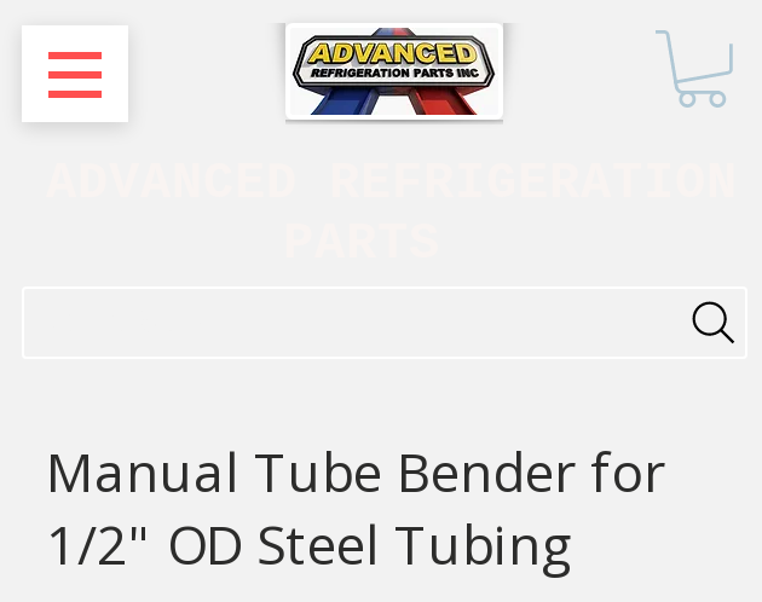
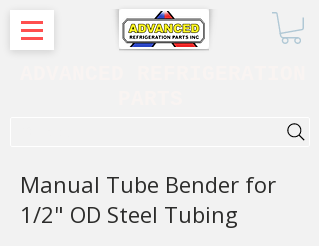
- [image]
+ [image]
